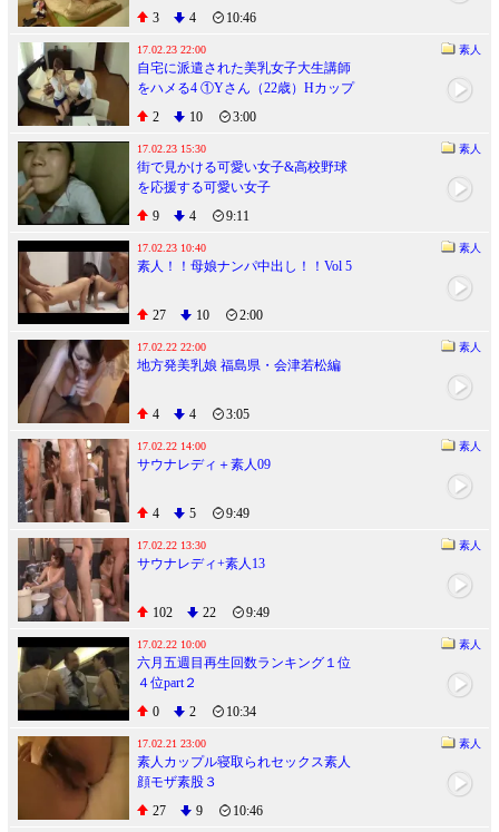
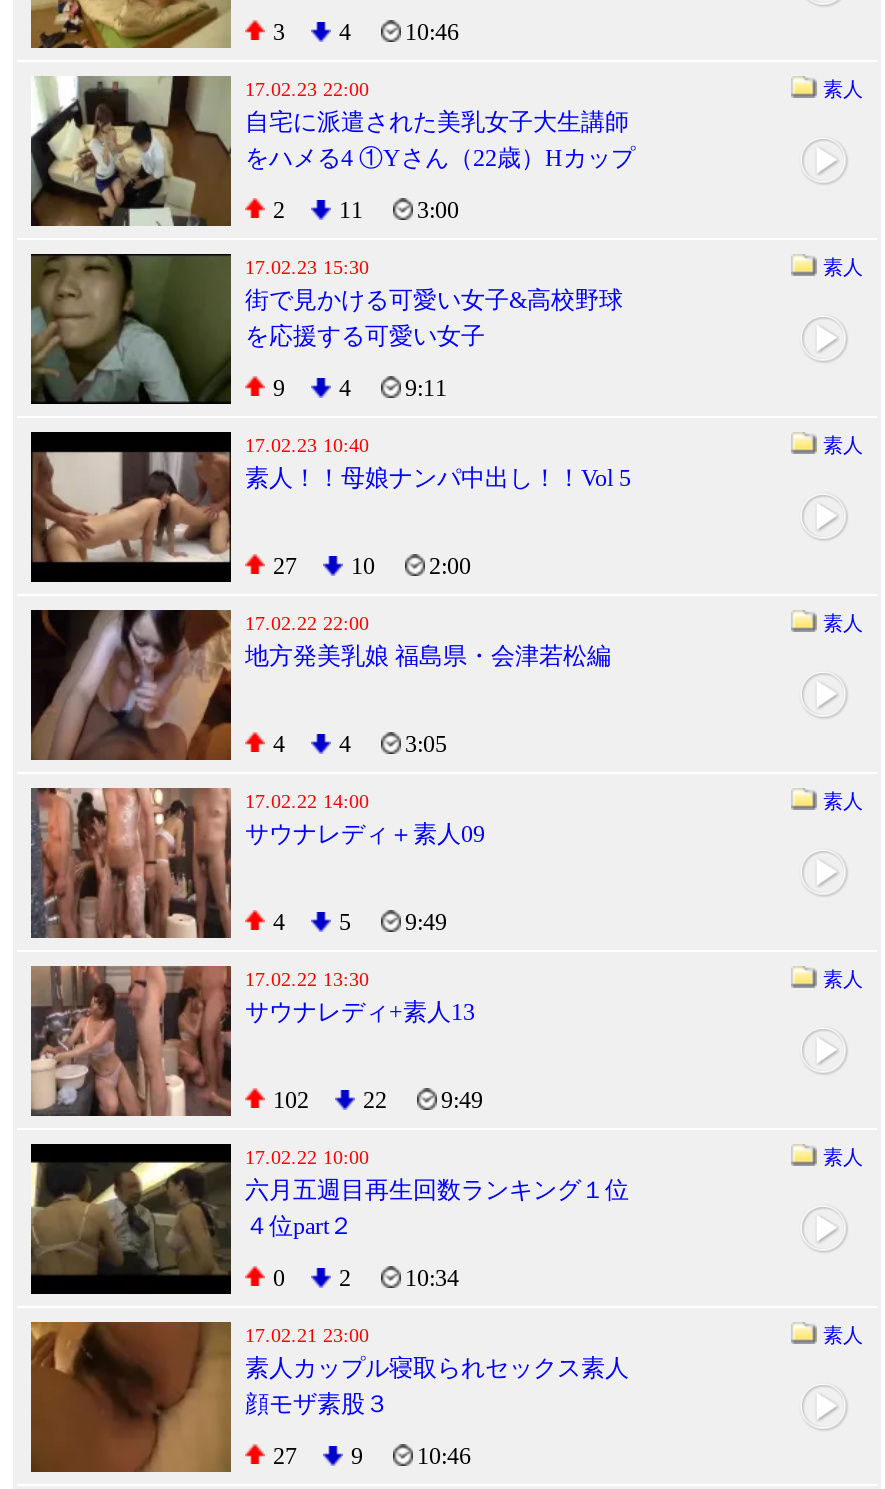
- 2 10 3:00
+ 2 11 3:00
